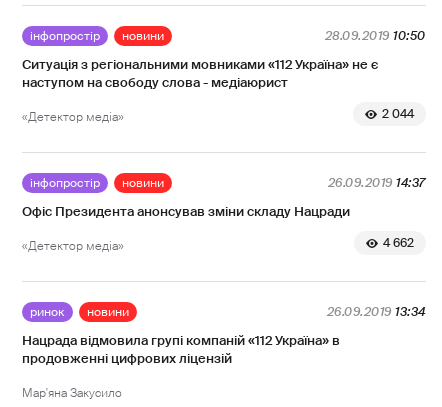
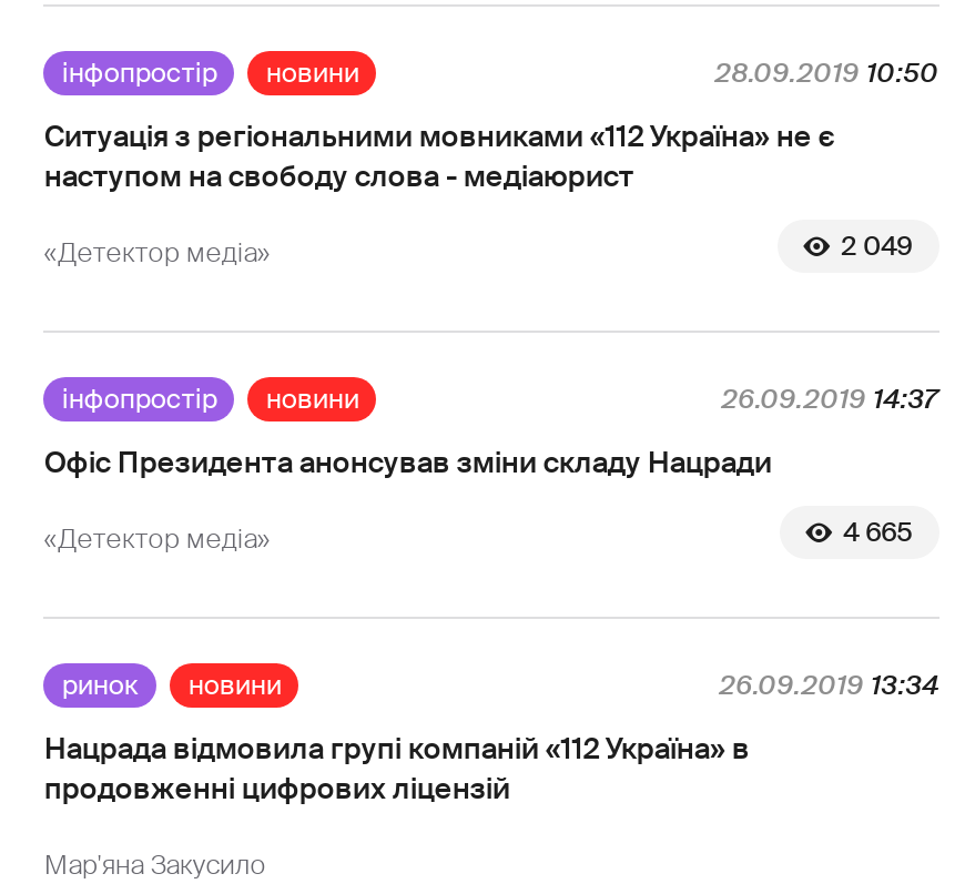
- 2 044
+ 2 049

- 4 662
+ 4 665
